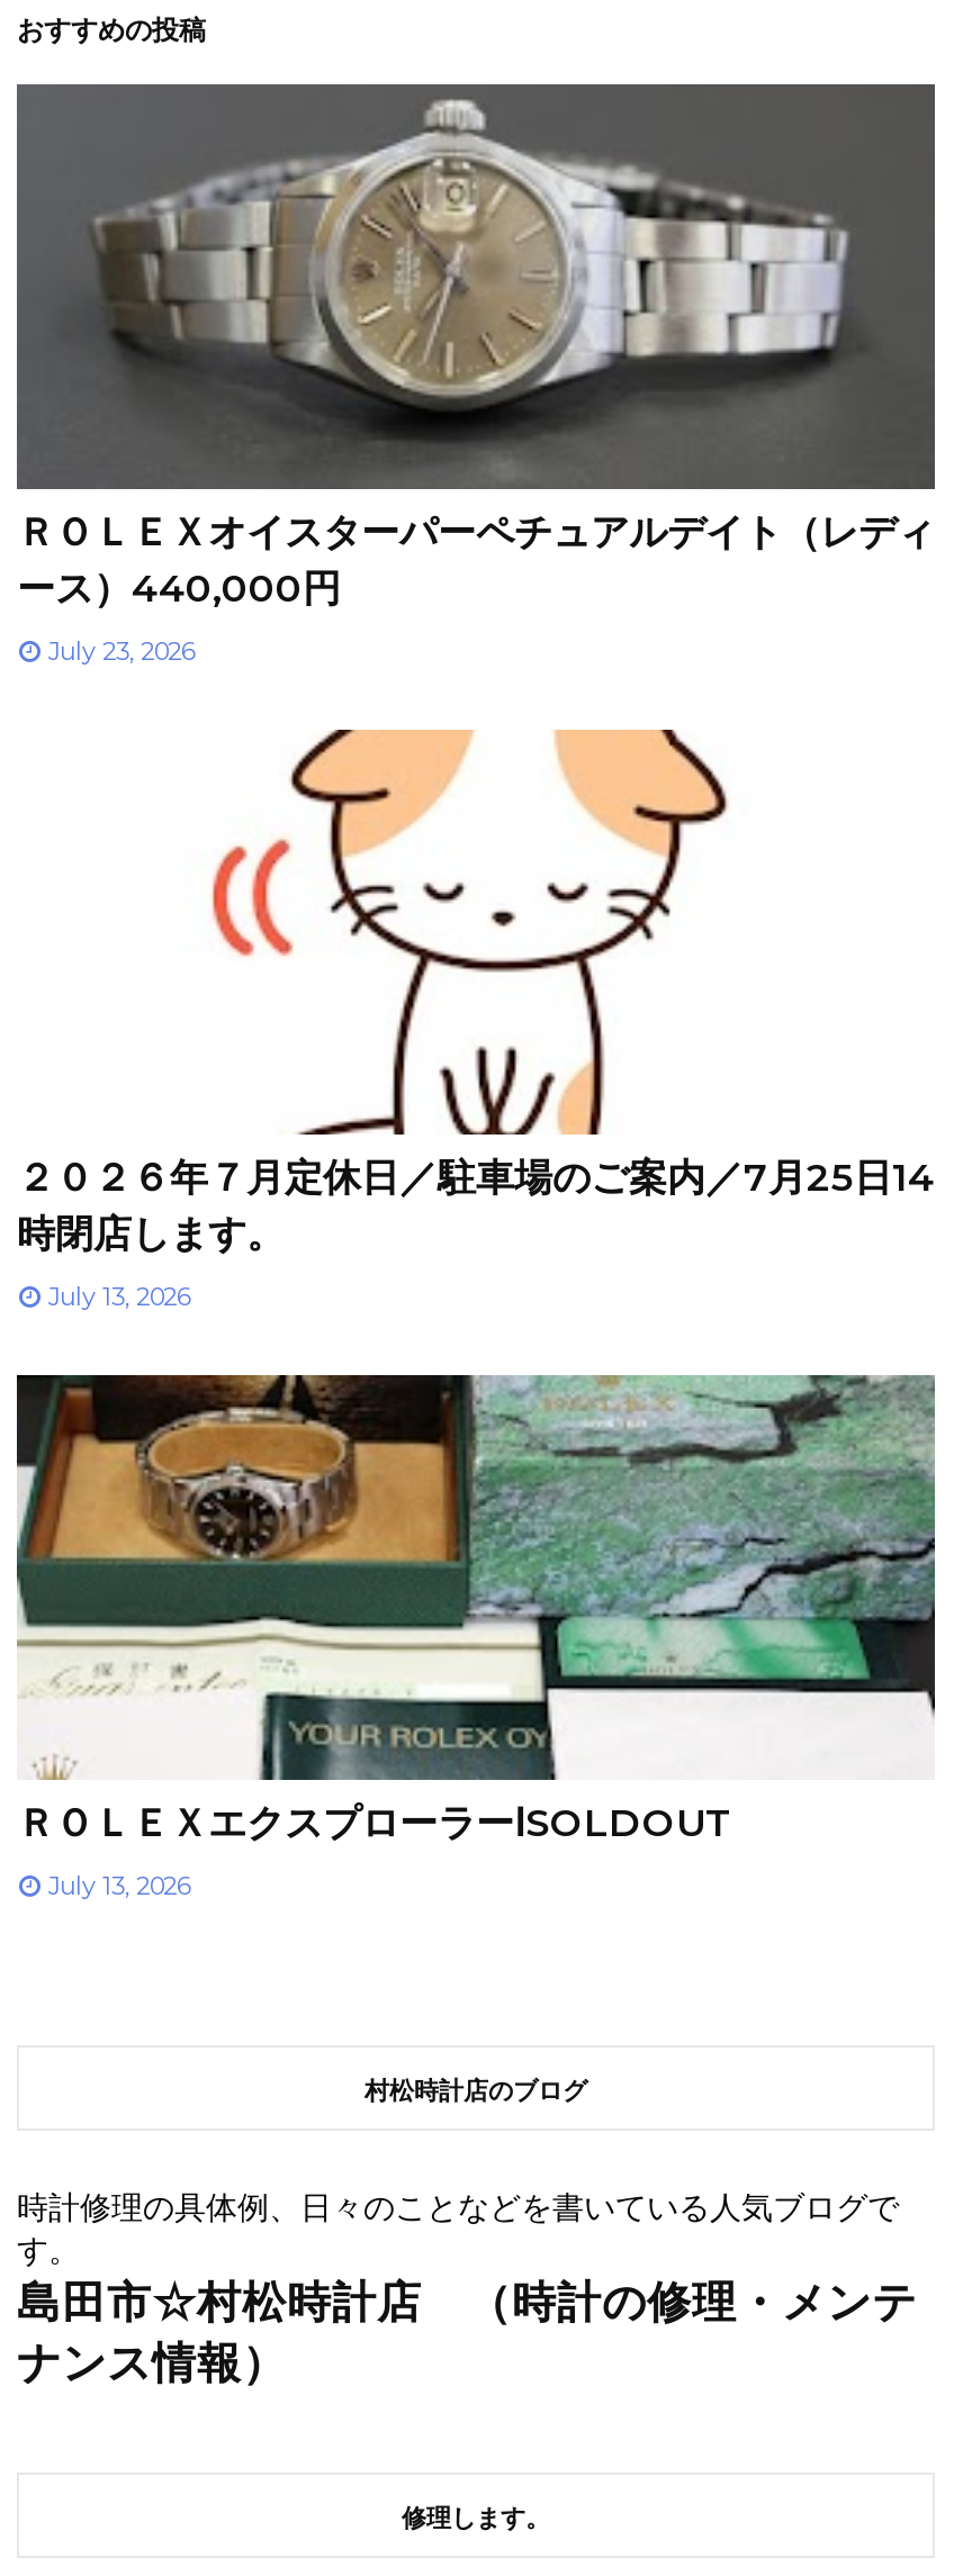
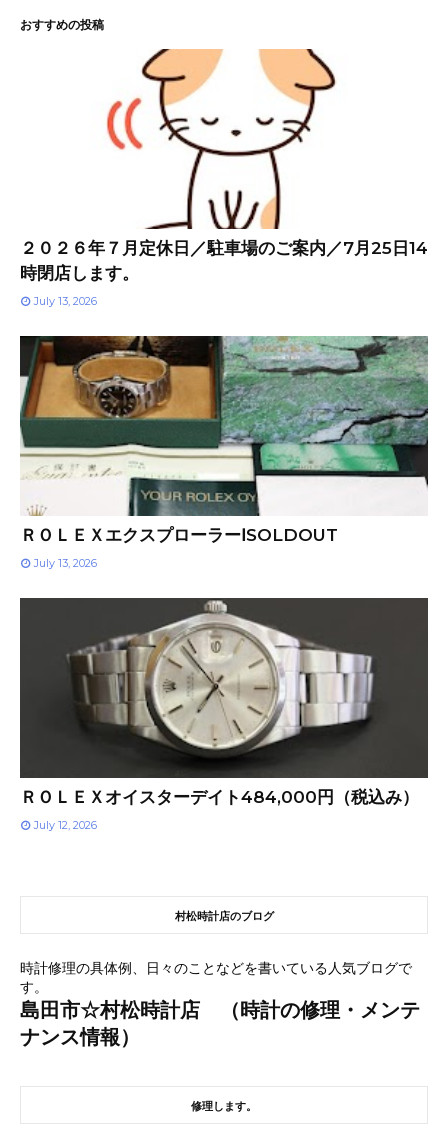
- [image]
- ＲＯＬＥＸオイスターパーペチュアルデイト（レディ
- ース）440,000円
- July 23, 2026

moved up: [image] | ２０２６年７月定休日／駐車場のご案内／7月25日14 | 時閉店します。 | July 13, 2026 | ＲＯＬＥＸエクスプローラーⅠSOLDOUT | July 13, 2026

+ [image]
+ ＲＯＬＥＸオイスターデイト484,000円（税込み）
+ July 12, 2026
